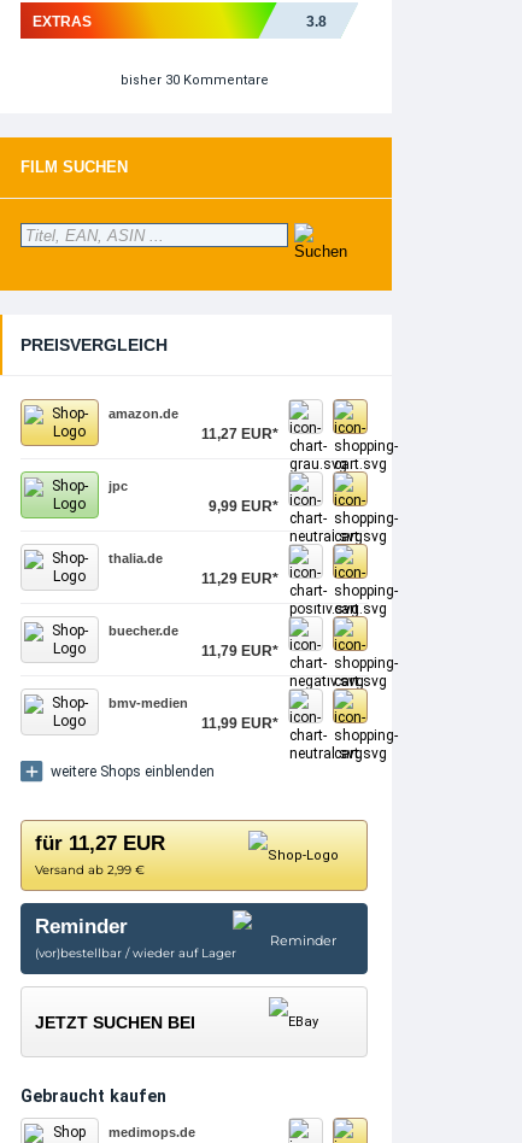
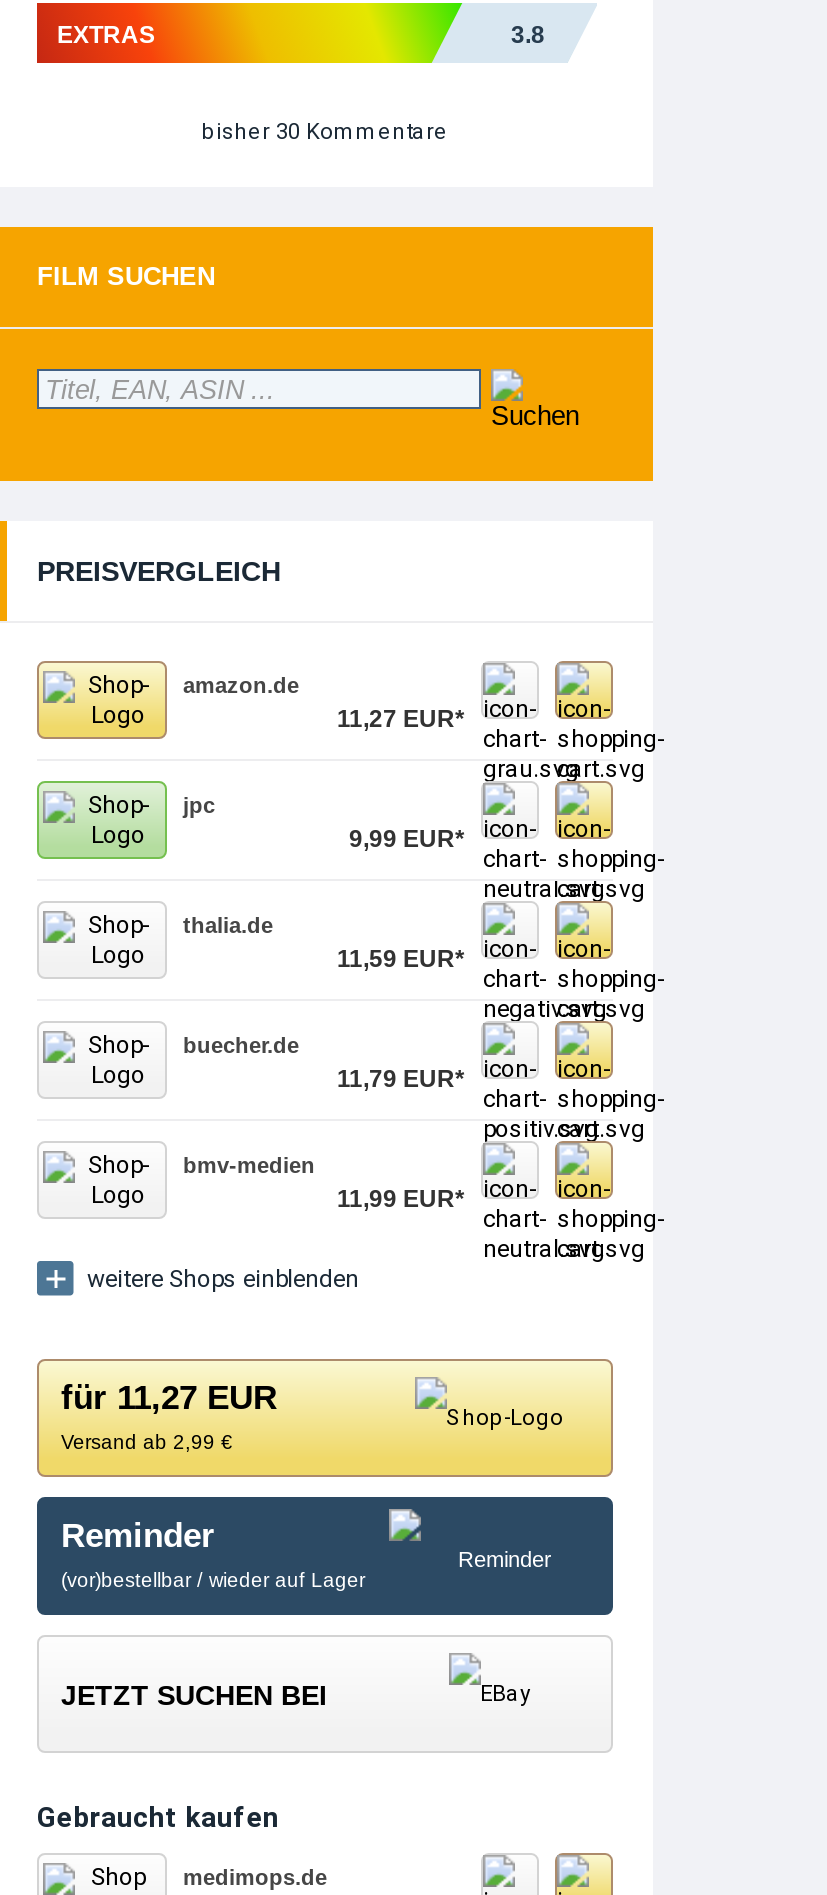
- 11,29 EUR*
+ 11,59 EUR*
